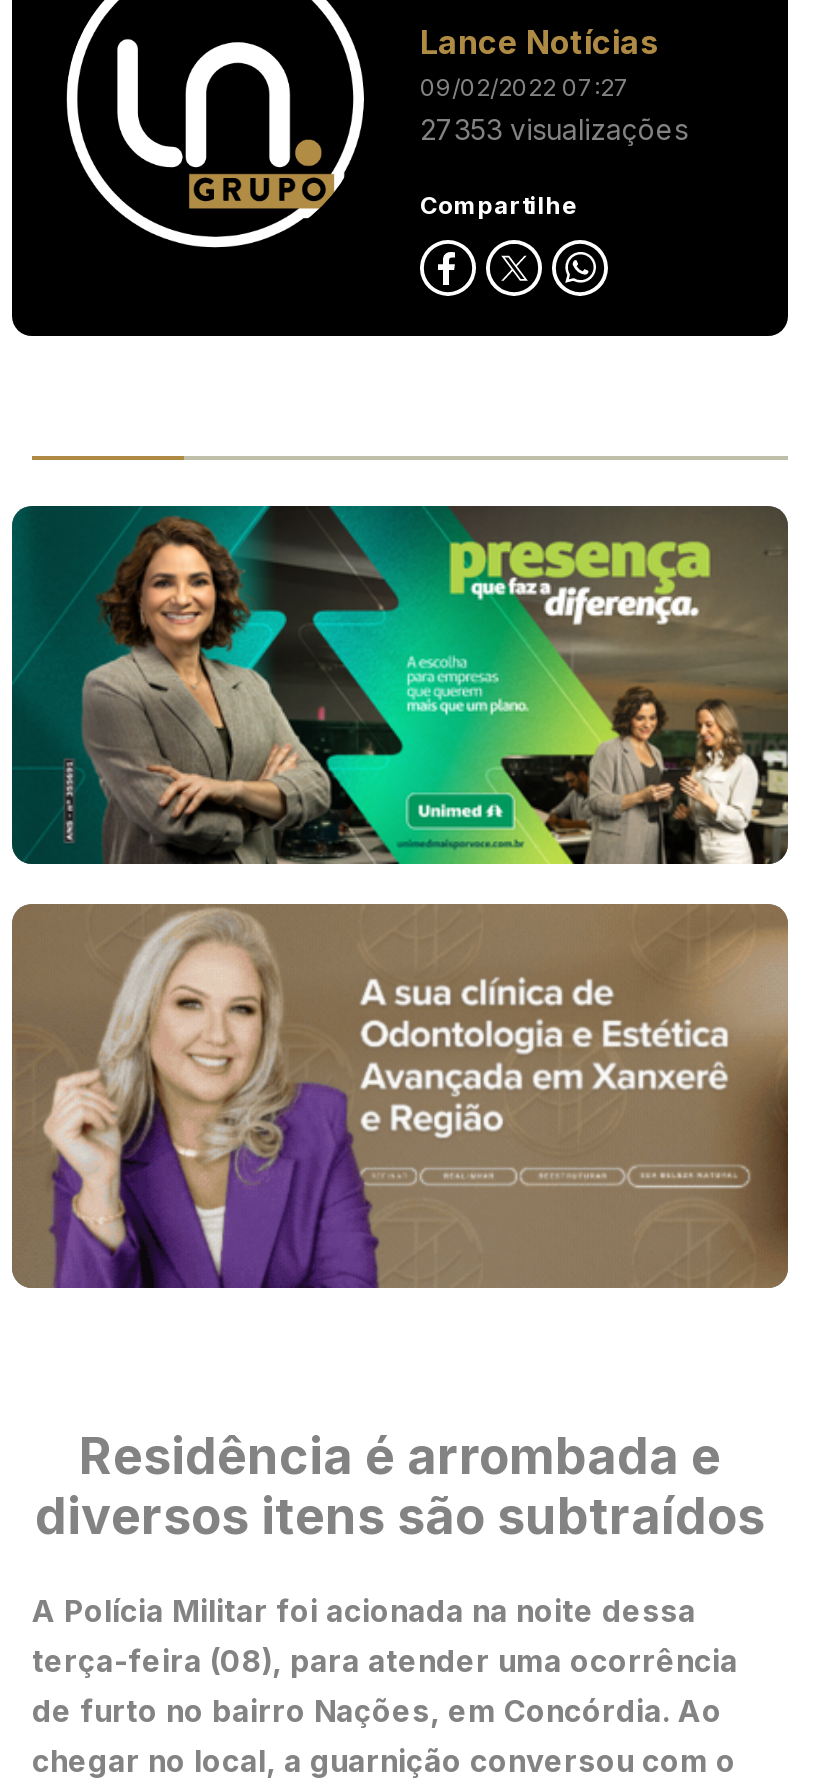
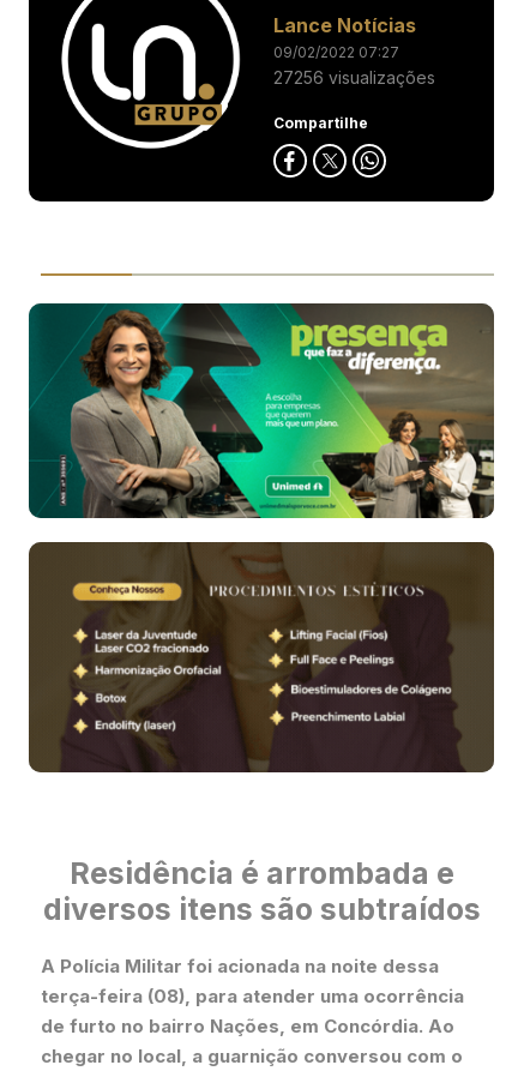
- 27353 visualizações
+ 27256 visualizações

- [image]
+ [image]
